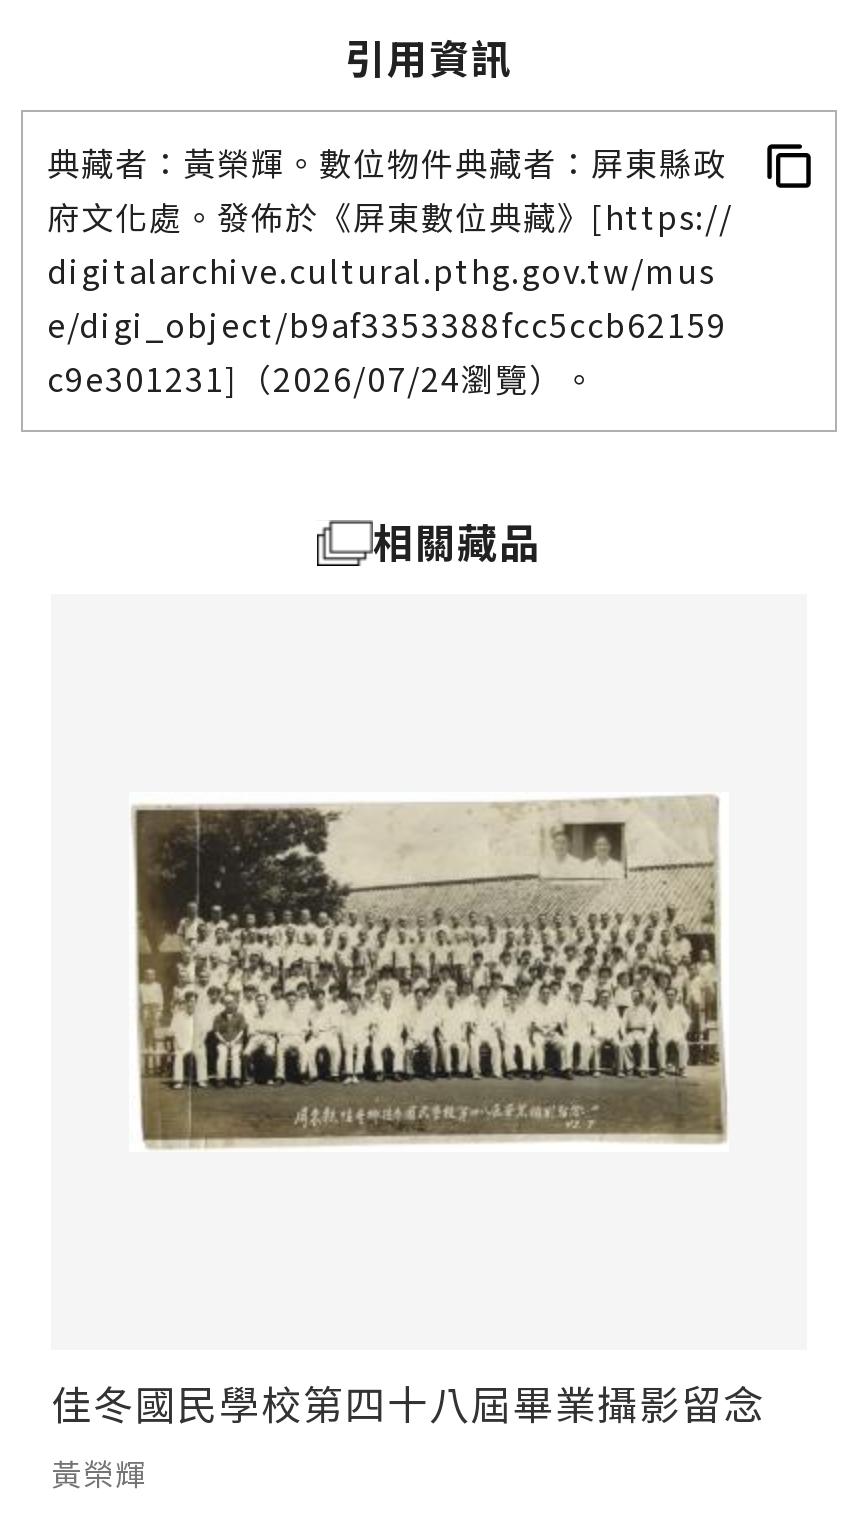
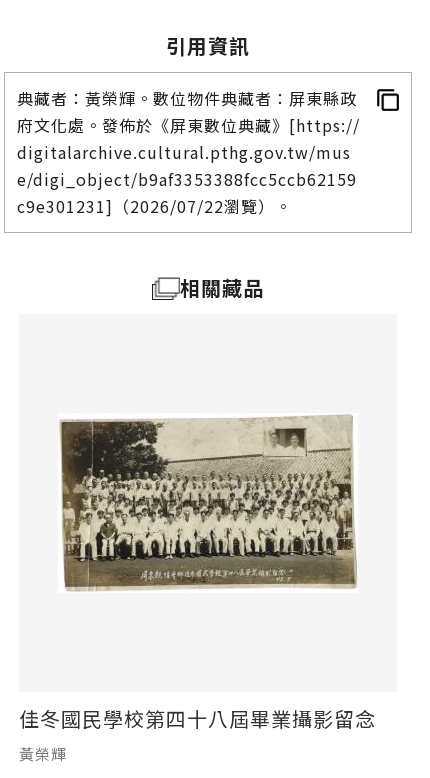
- c9e301231]（2026/07/24瀏覽）。
+ c9e301231]（2026/07/22瀏覽）。
